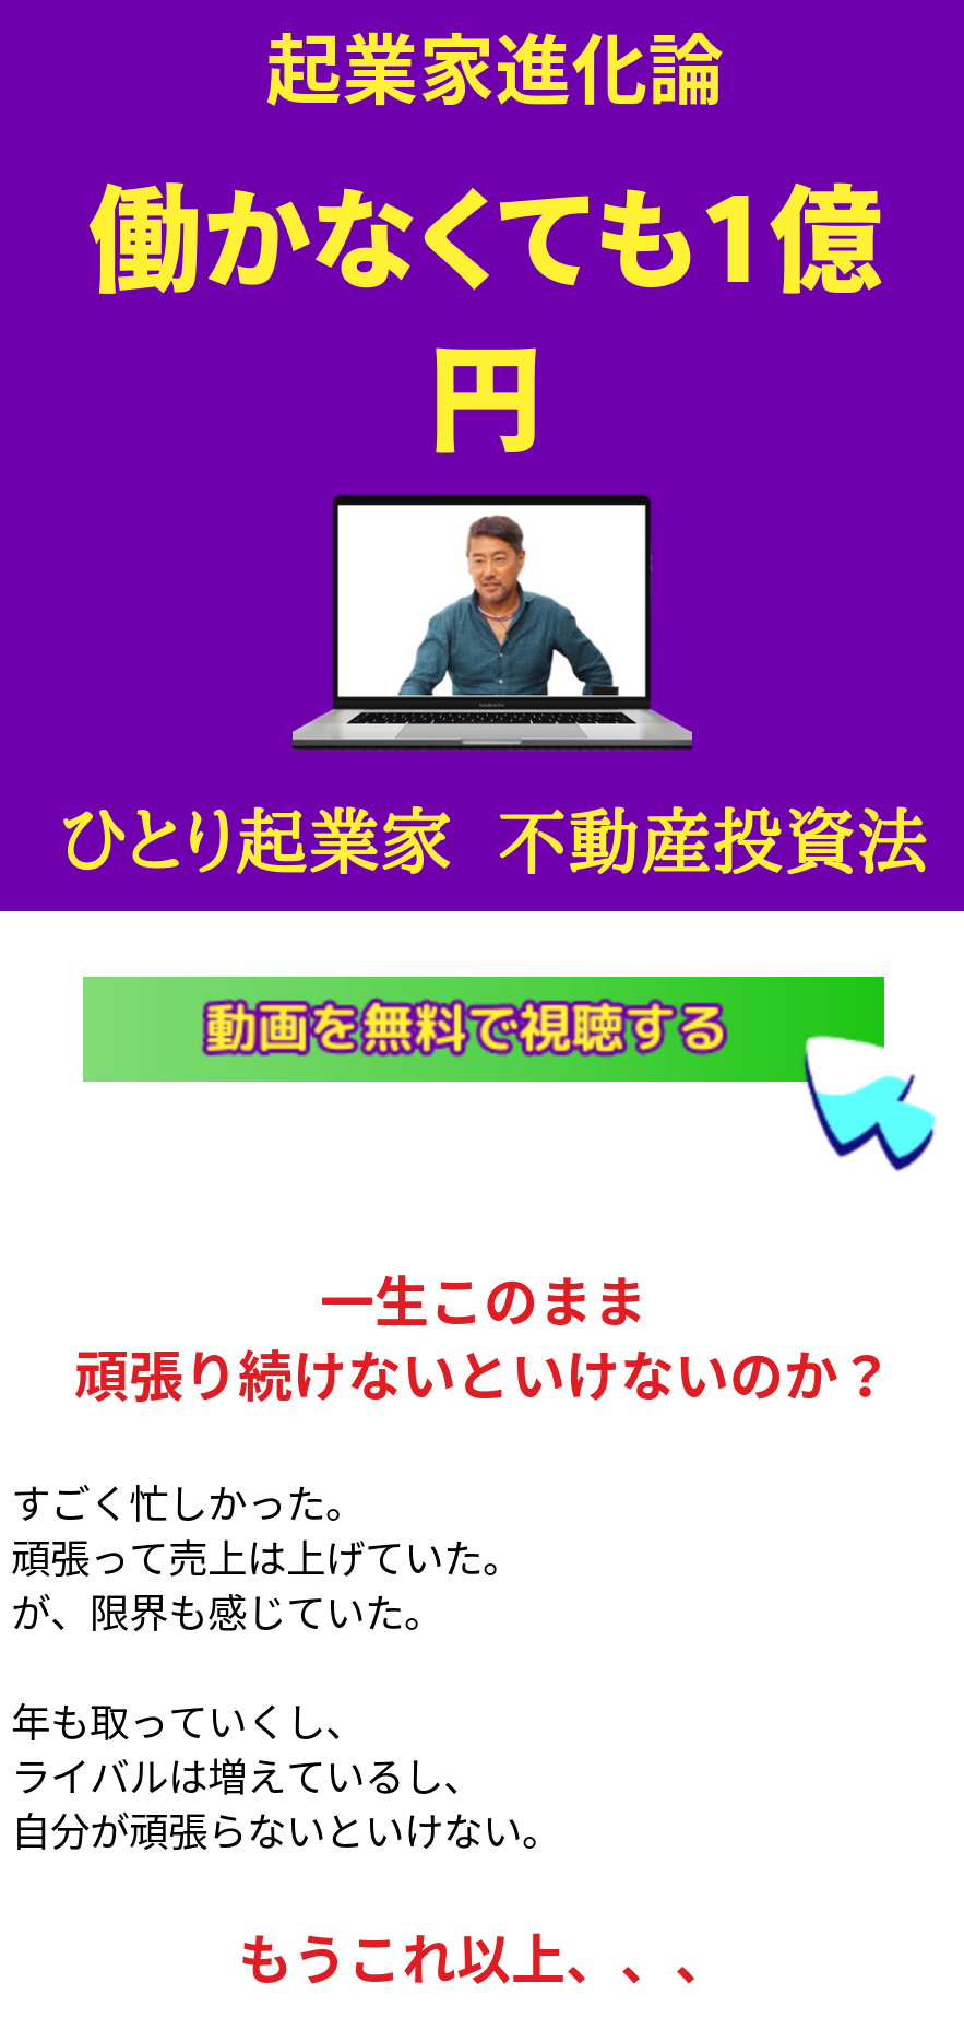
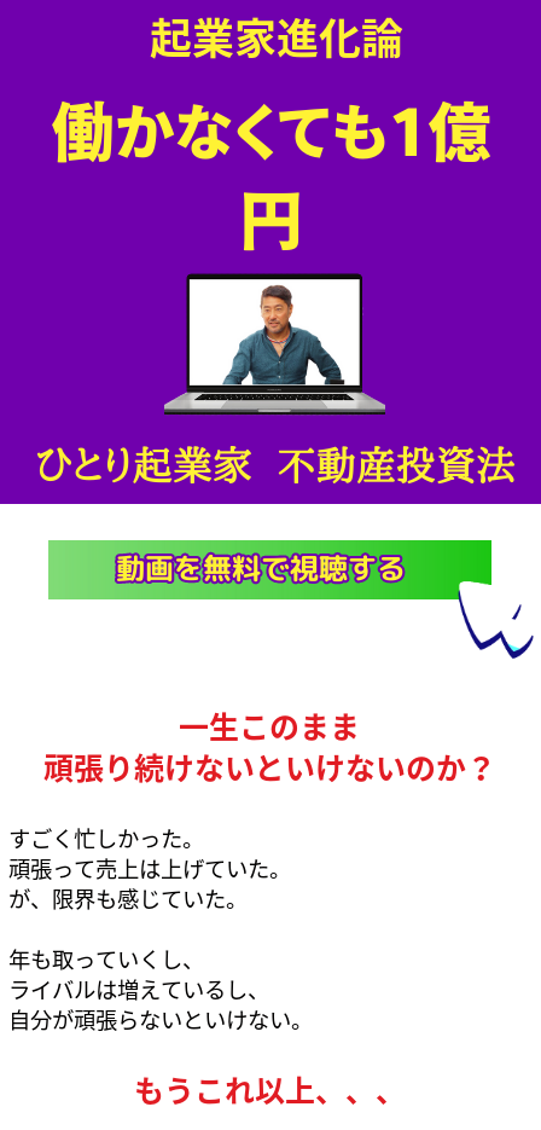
- [image]
+ [image]
